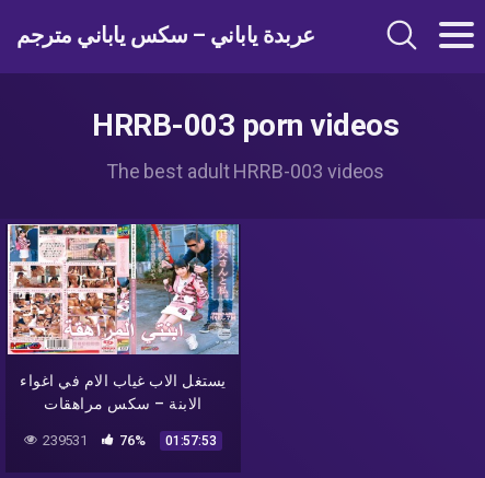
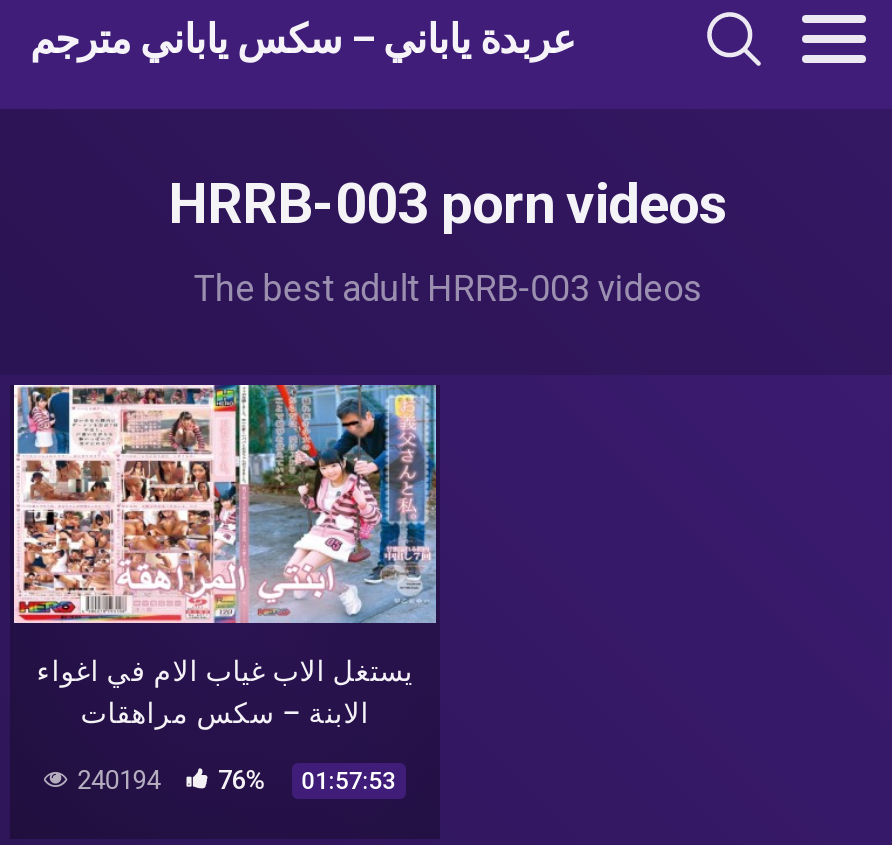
- 239531 76% 01:57:53
+ 240194 76% 01:57:53
